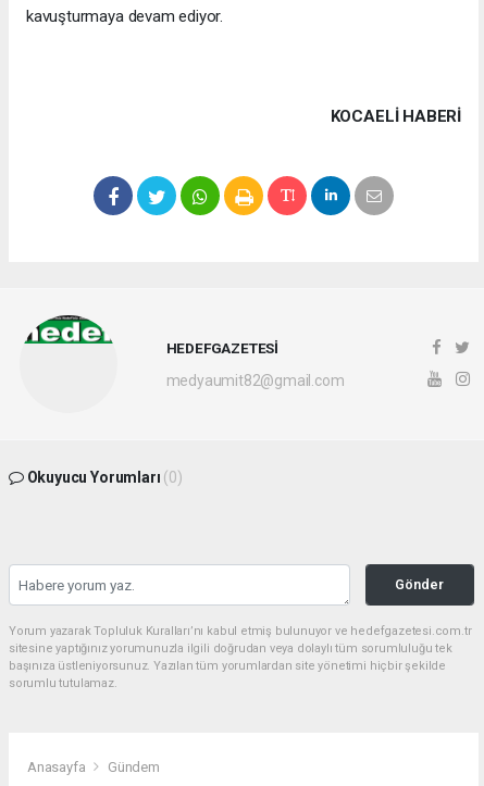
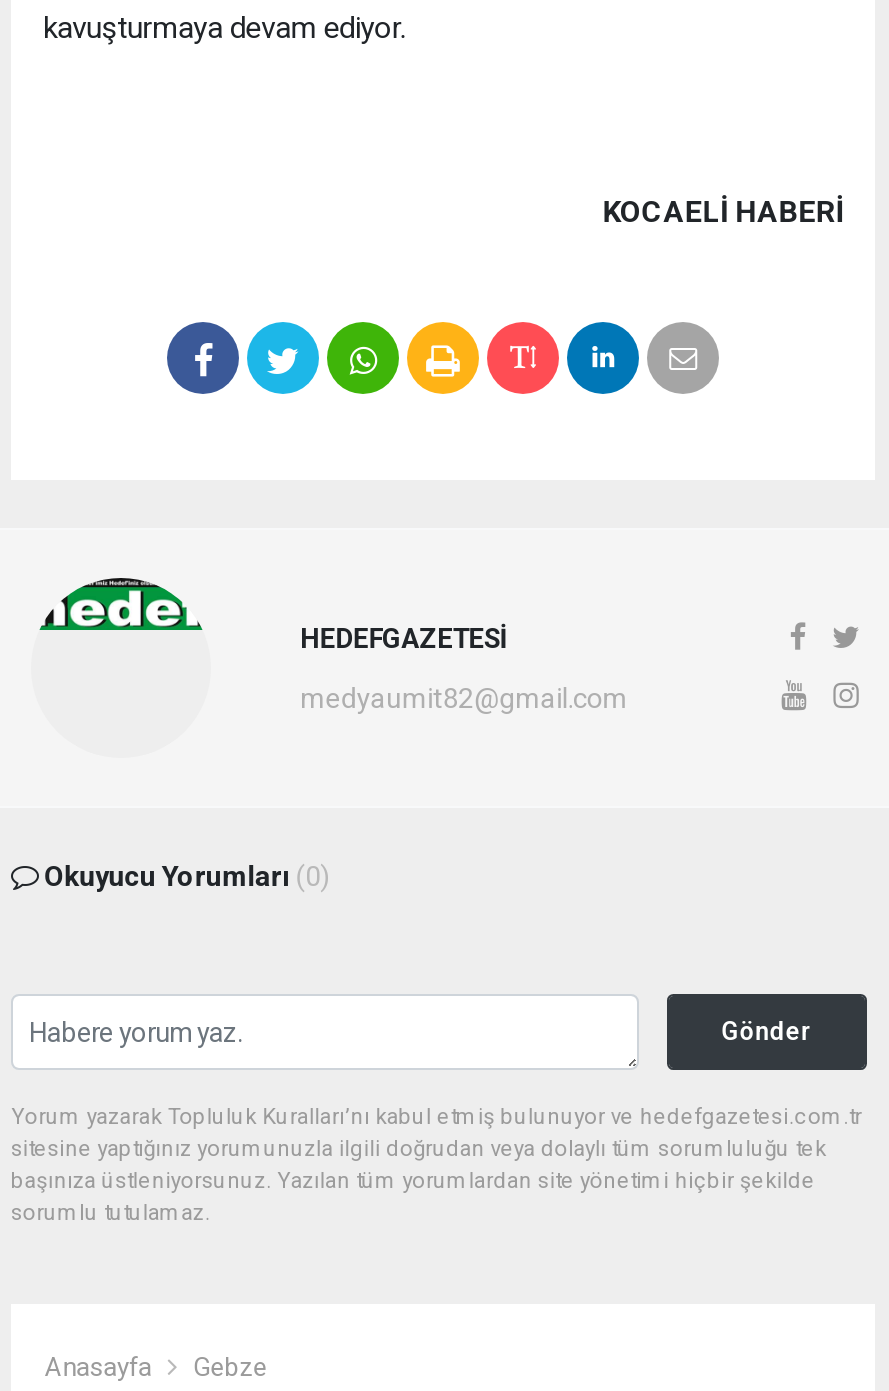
- Gündem
+ Gebze
